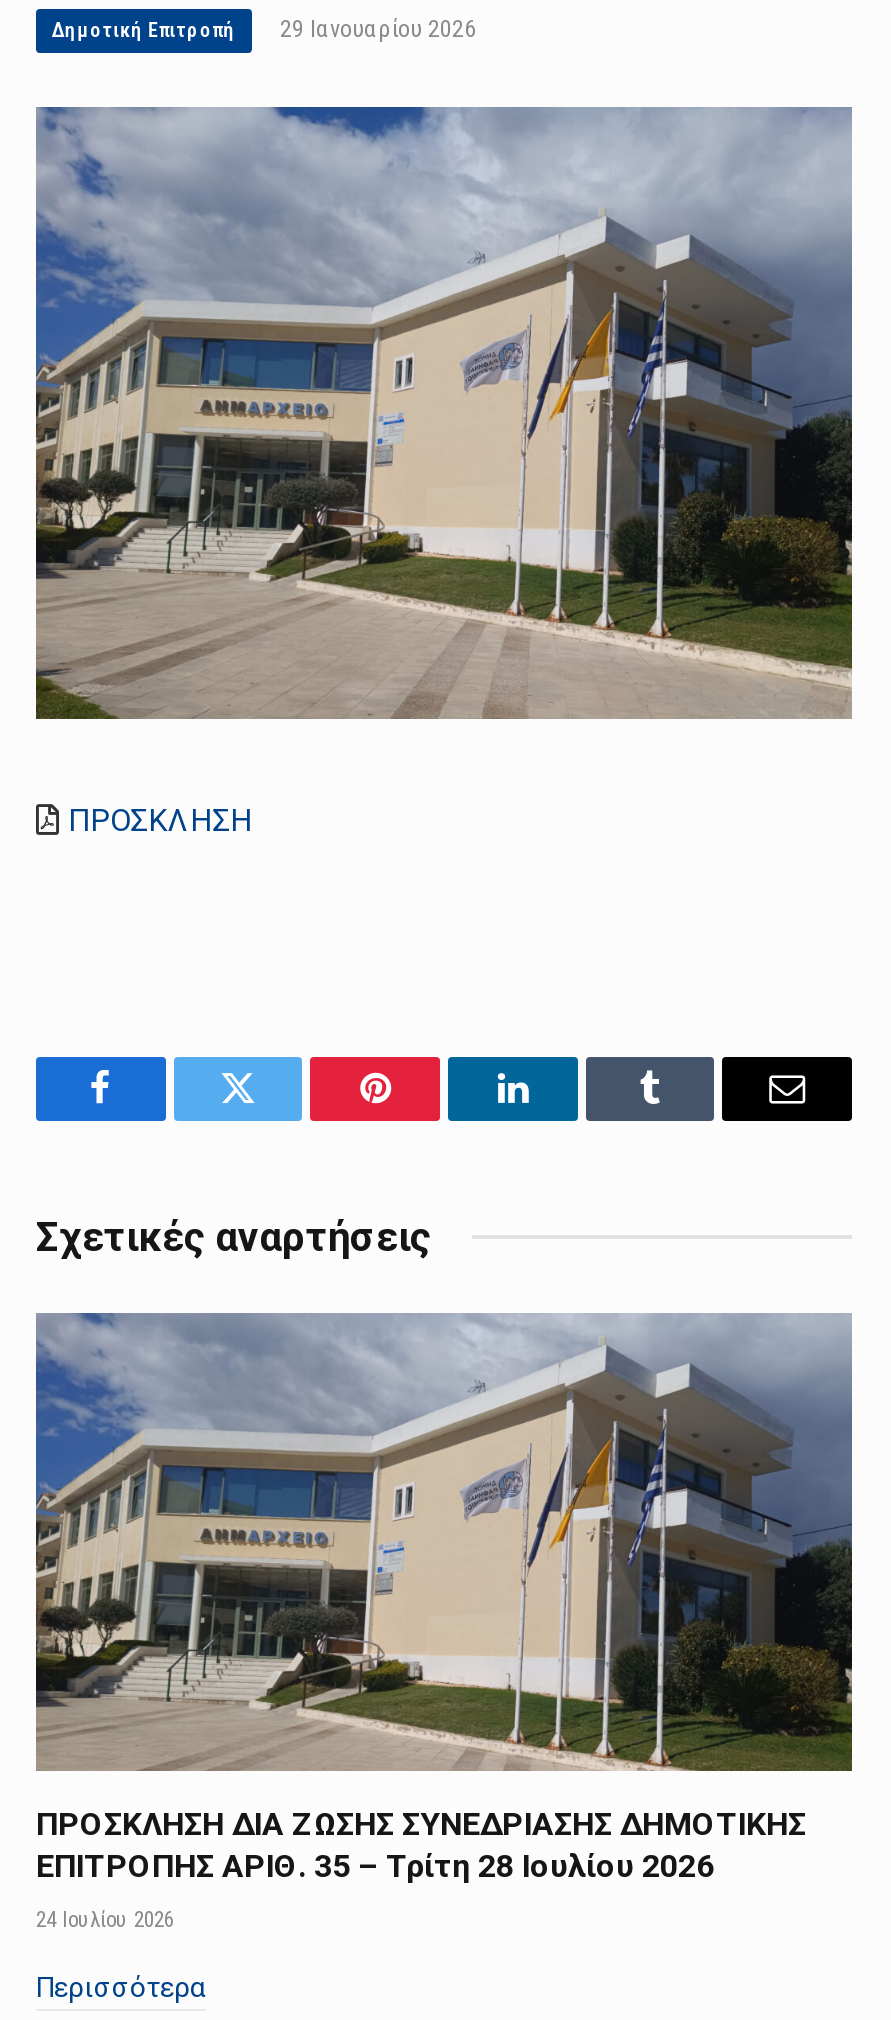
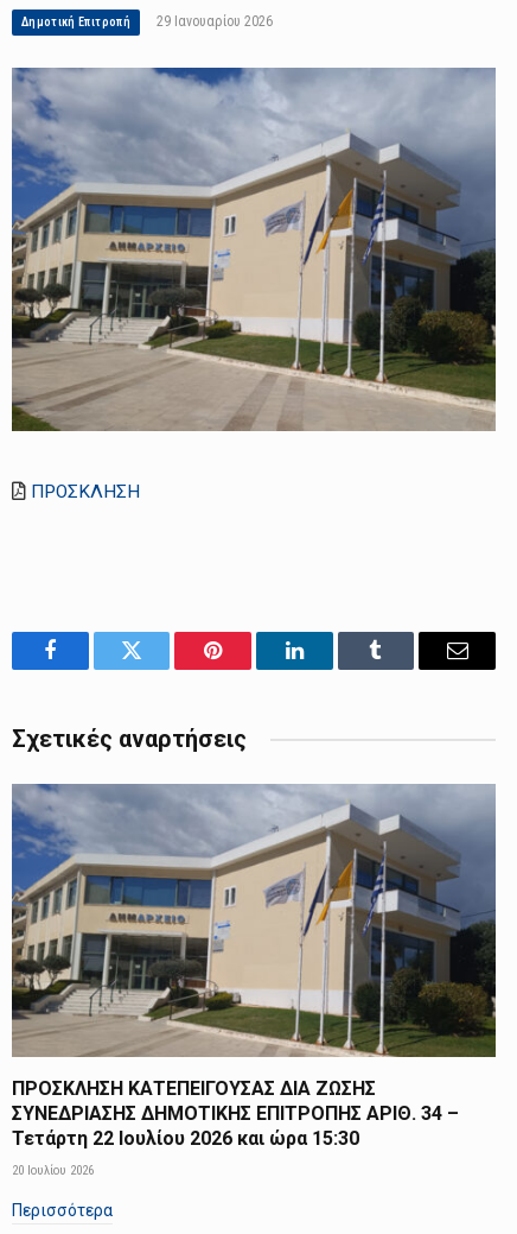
- ΠΡΟΣΚΛΗΣΗ ΔΙΑ ΖΩΣΗΣ ΣΥΝΕΔΡΙΑΣΗΣ ΔΗΜΟΤΙΚΗΣ
- ΕΠΙΤΡΟΠΗΣ ΑΡΙΘ. 35 – Τρίτη 28 Ιουλίου 2026
+ ΠΡΟΣΚΛΗΣΗ ΚΑΤΕΠΕΙΓΟΥΣΑΣ ΔΙΑ ΖΩΣΗΣ
+ ΣΥΝΕΔΡΙΑΣΗΣ ΔΗΜΟΤΙΚΗΣ ΕΠΙΤΡΟΠΗΣ ΑΡΙΘ. 34 –
+ Τετάρτη 22 Ιουλίου 2026 και ώρα 15:30

- 24 Ιουλίου 2026
+ 20 Ιουλίου 2026
